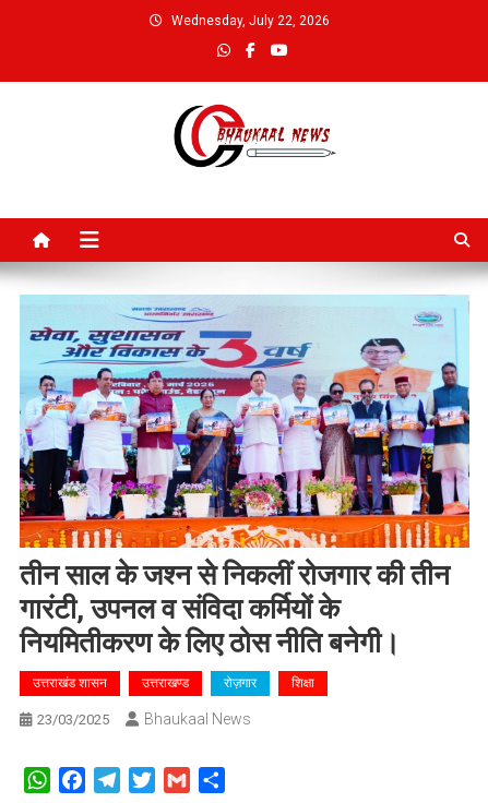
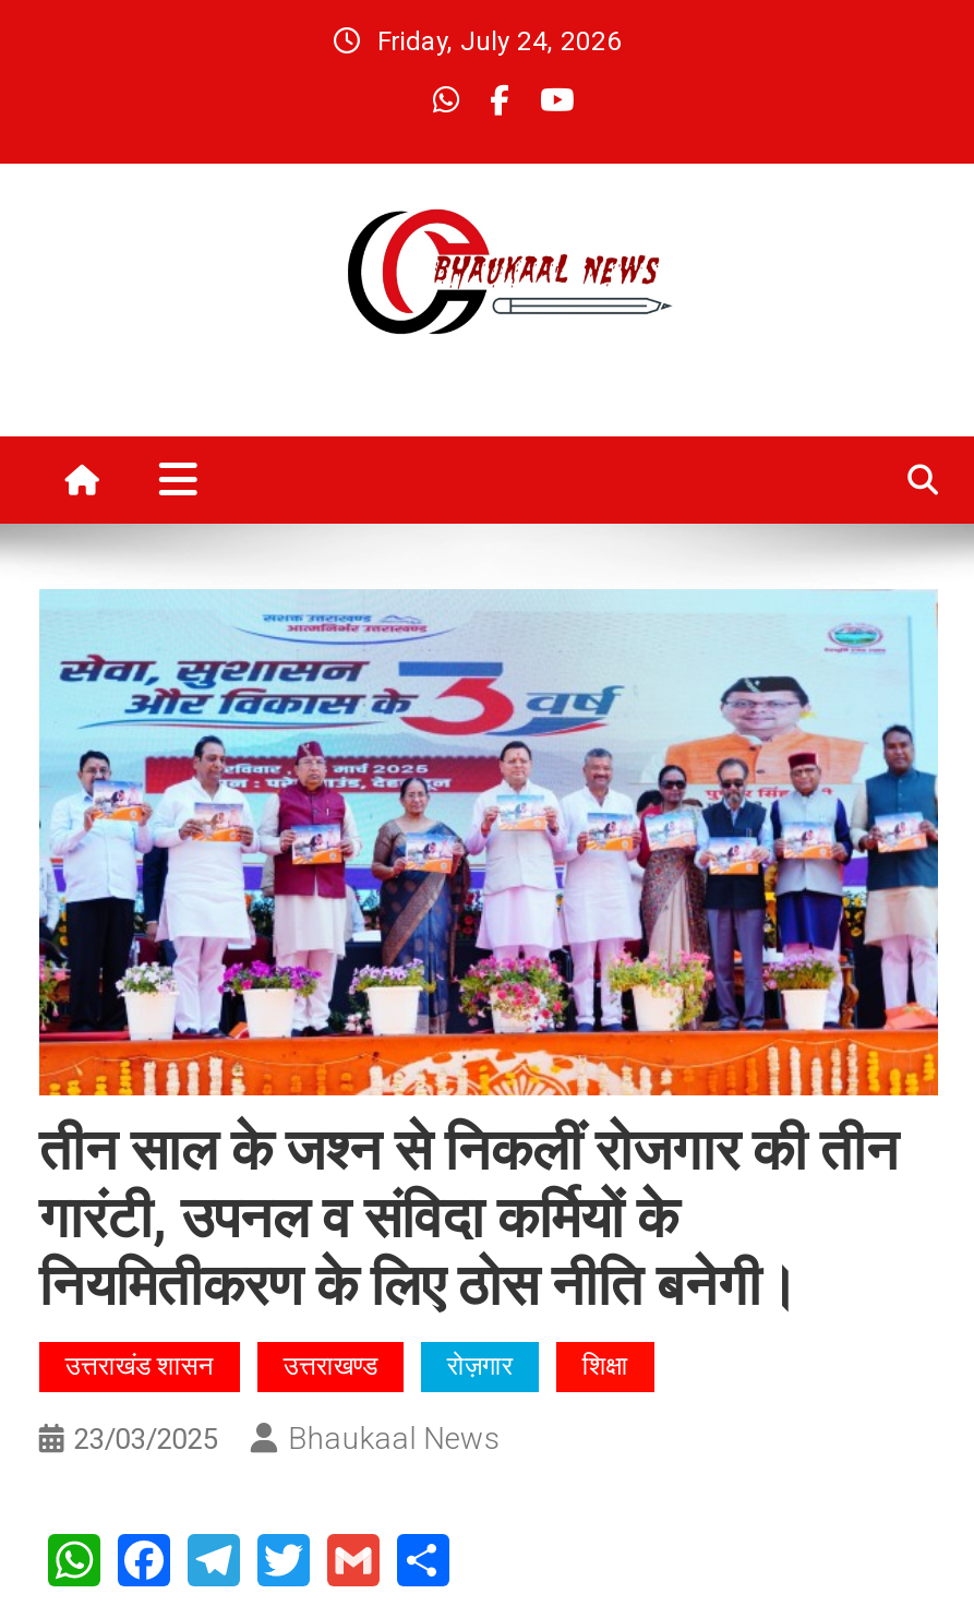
- Wednesday, July 22, 2026
+ Friday, July 24, 2026
